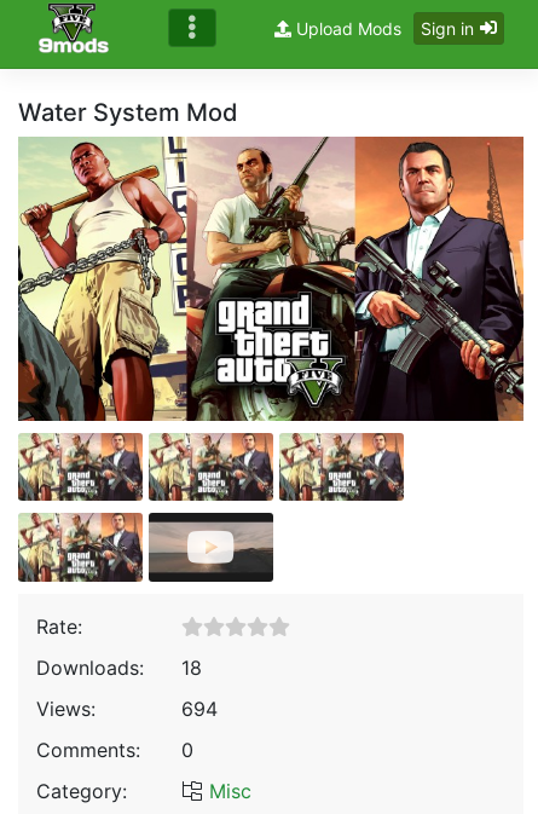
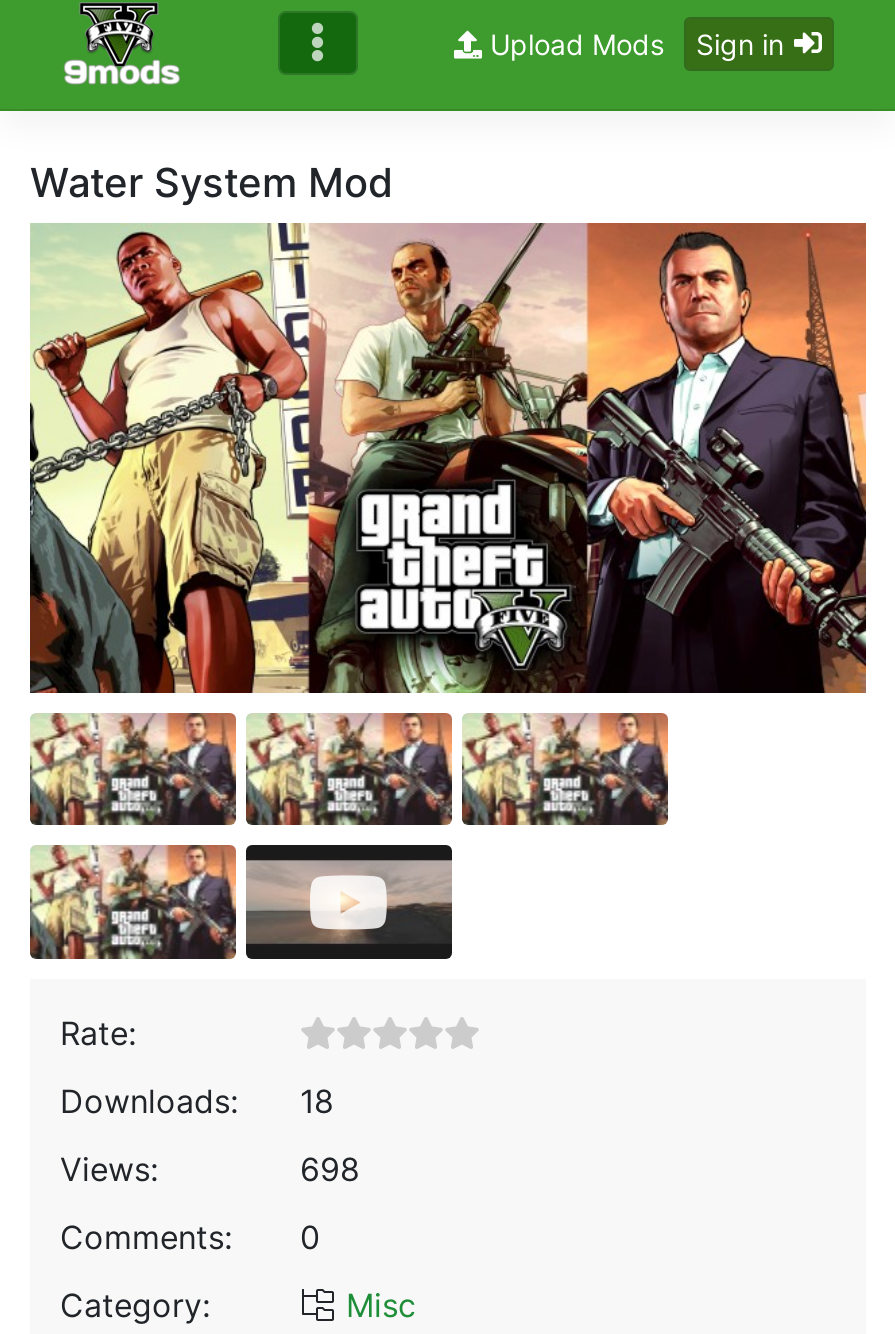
- 694
+ 698
